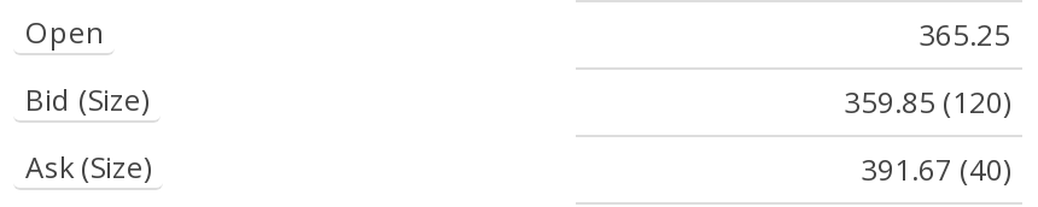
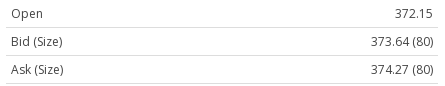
- 365.25
+ 372.15

- 359.85 (120)
+ 373.64 (80)

- 391.67 (40)
+ 374.27 (80)
